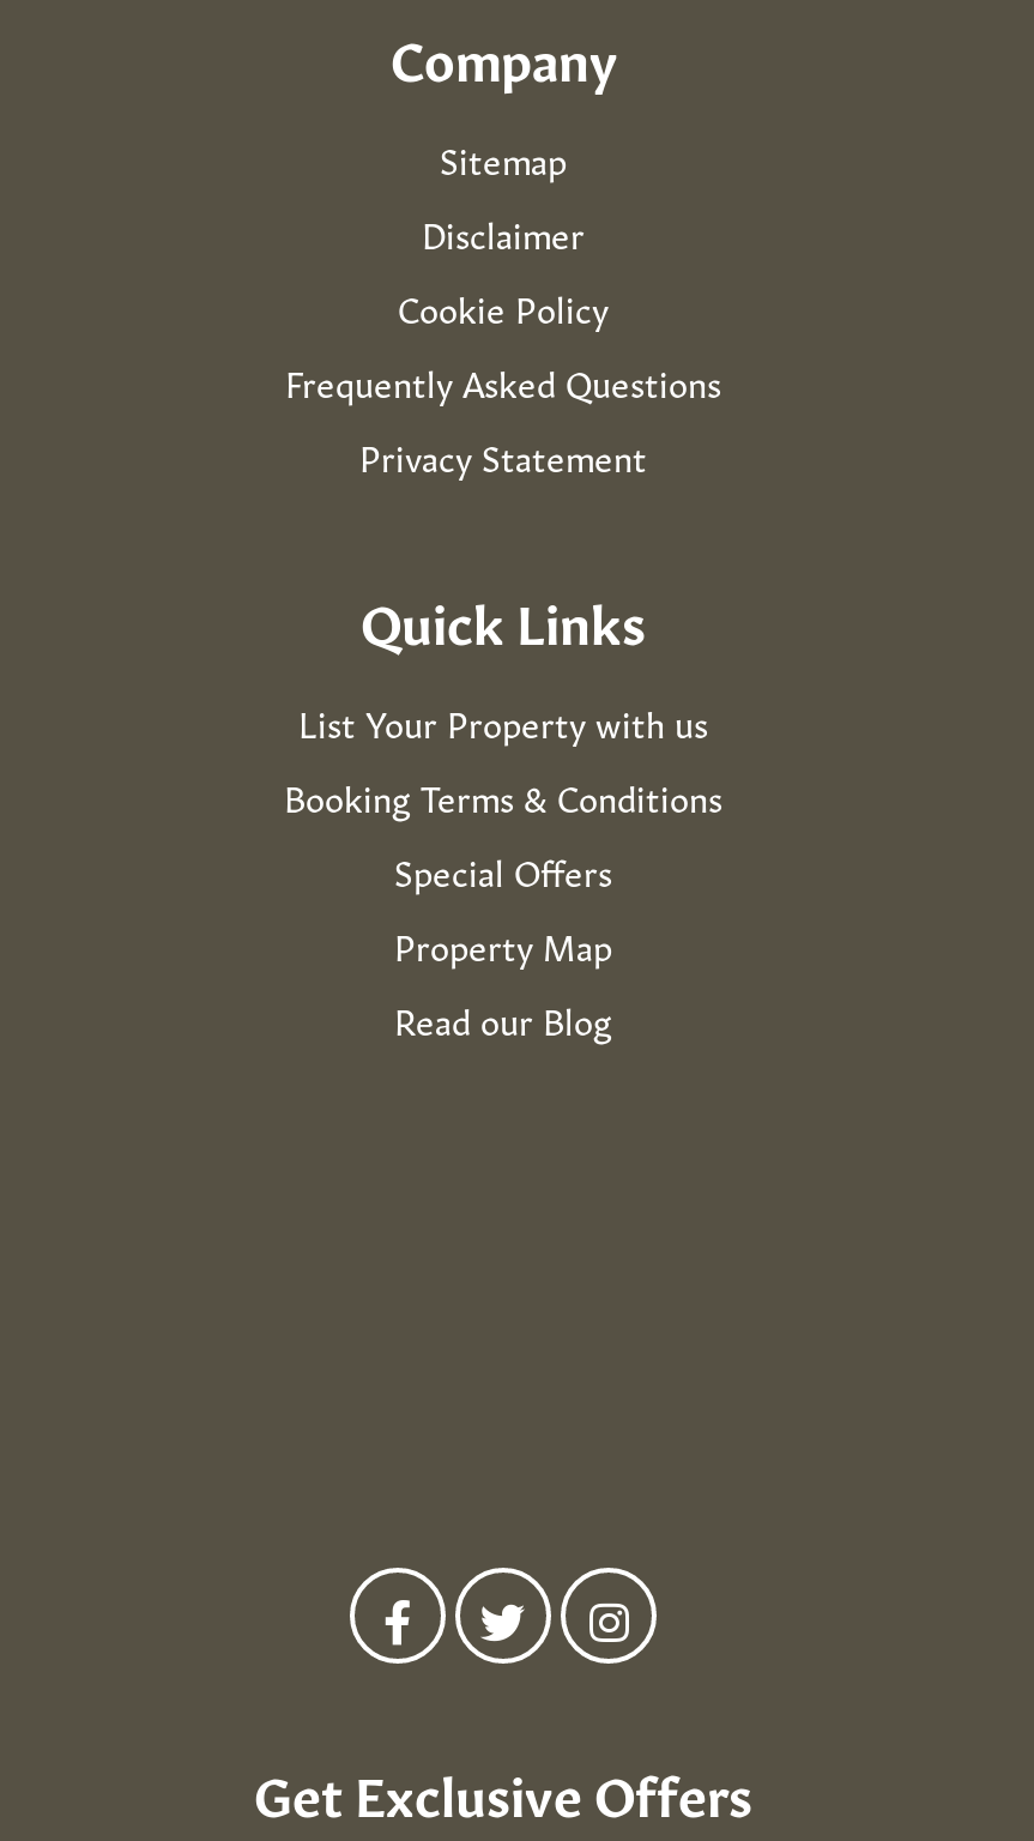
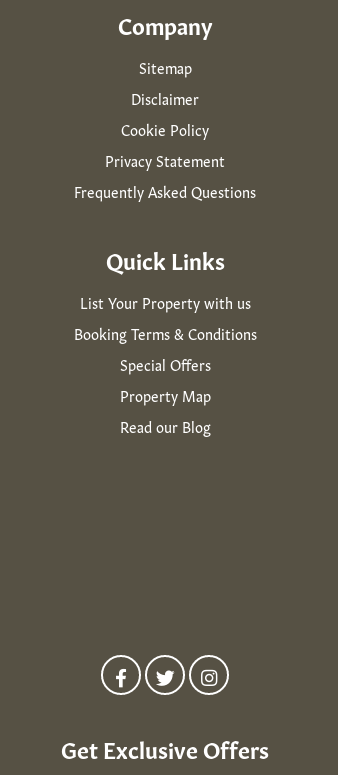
moved down: Frequently Asked Questions

moved up: Privacy Statement
